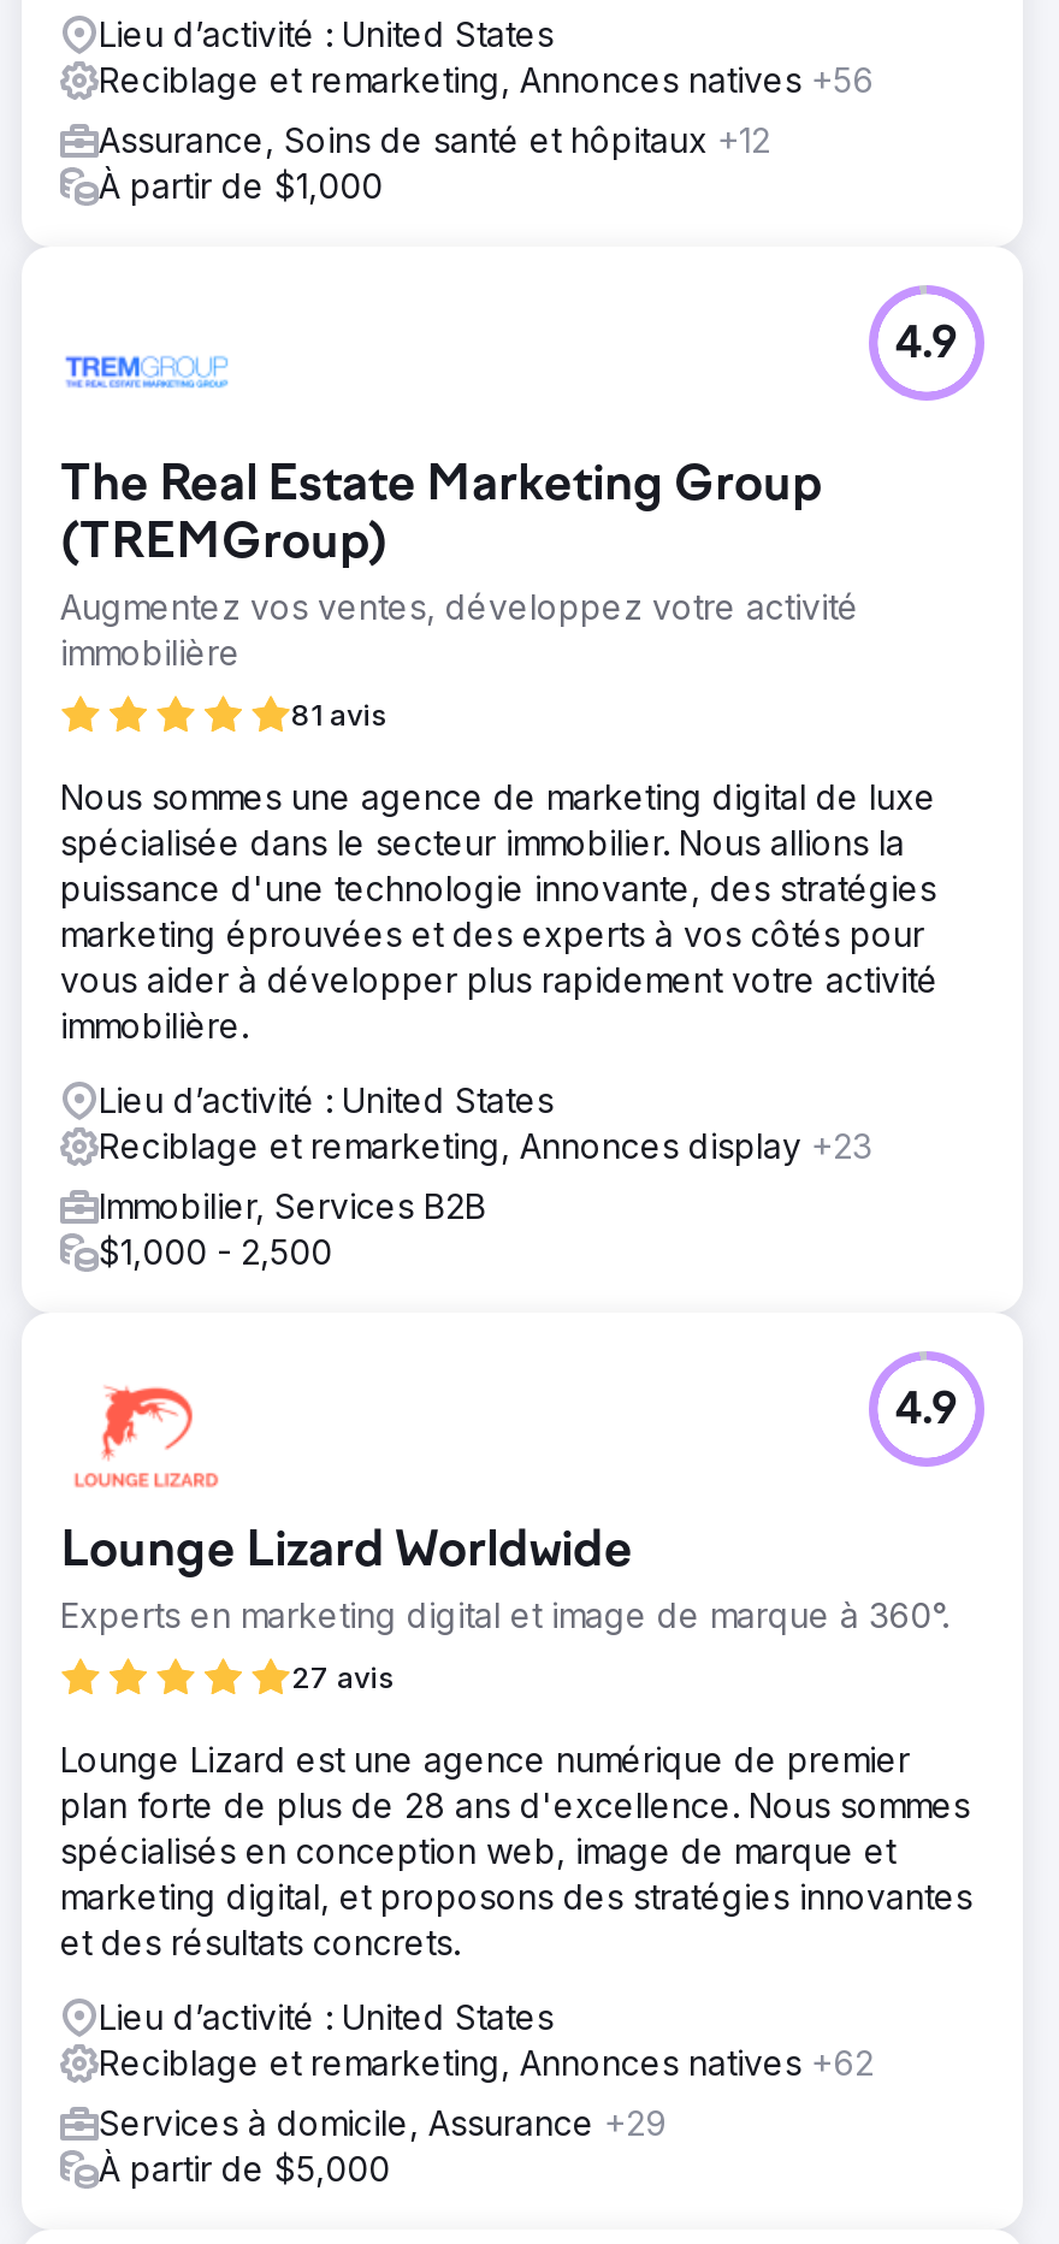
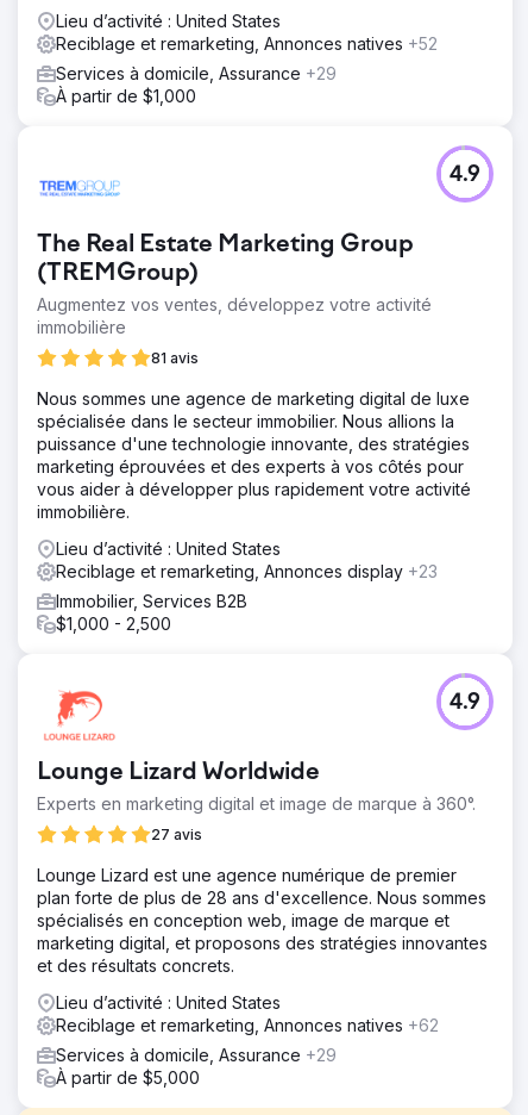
- Reciblage et remarketing, Annonces natives +56
+ Reciblage et remarketing, Annonces natives +52

- Assurance, Soins de santé et hôpitaux +12
+ Services à domicile, Assurance +29
